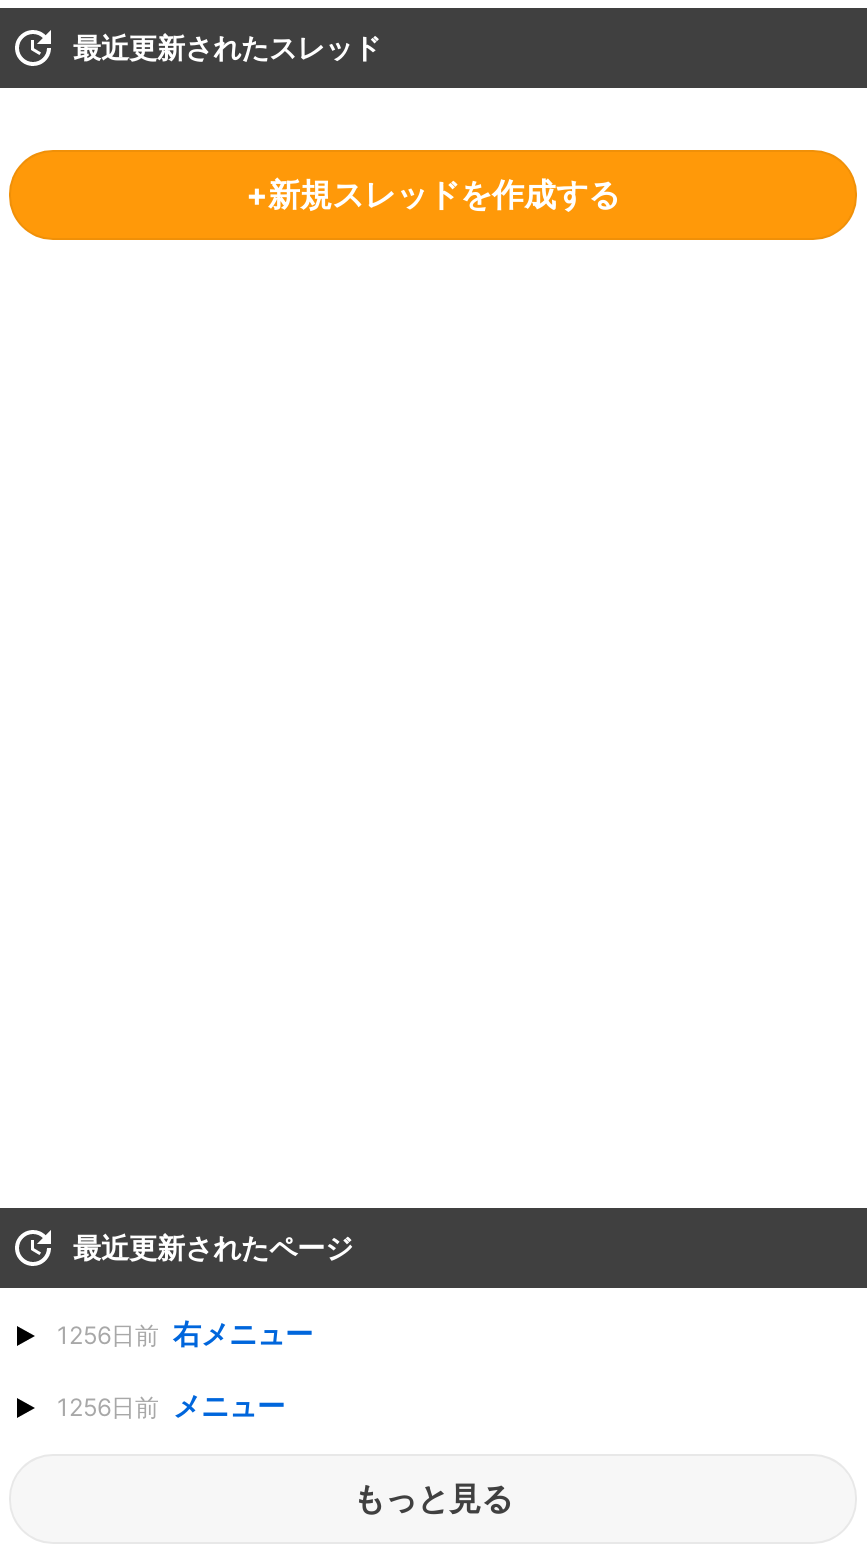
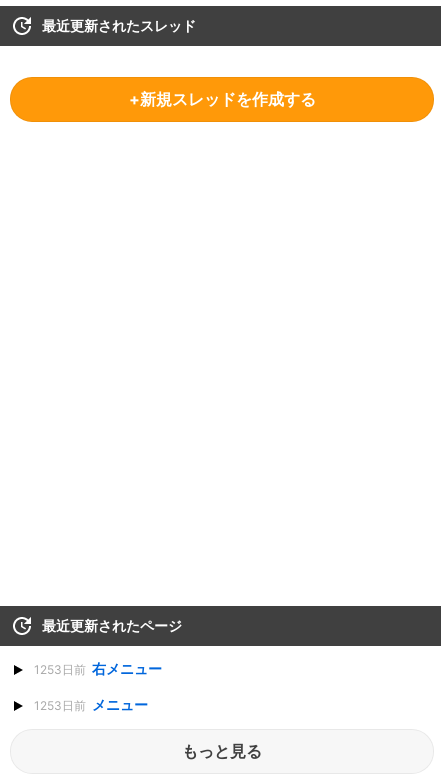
- 1256日前 右メニュー
+ 1253日前 右メニュー

- 1256日前 メニュー
+ 1253日前 メニュー
